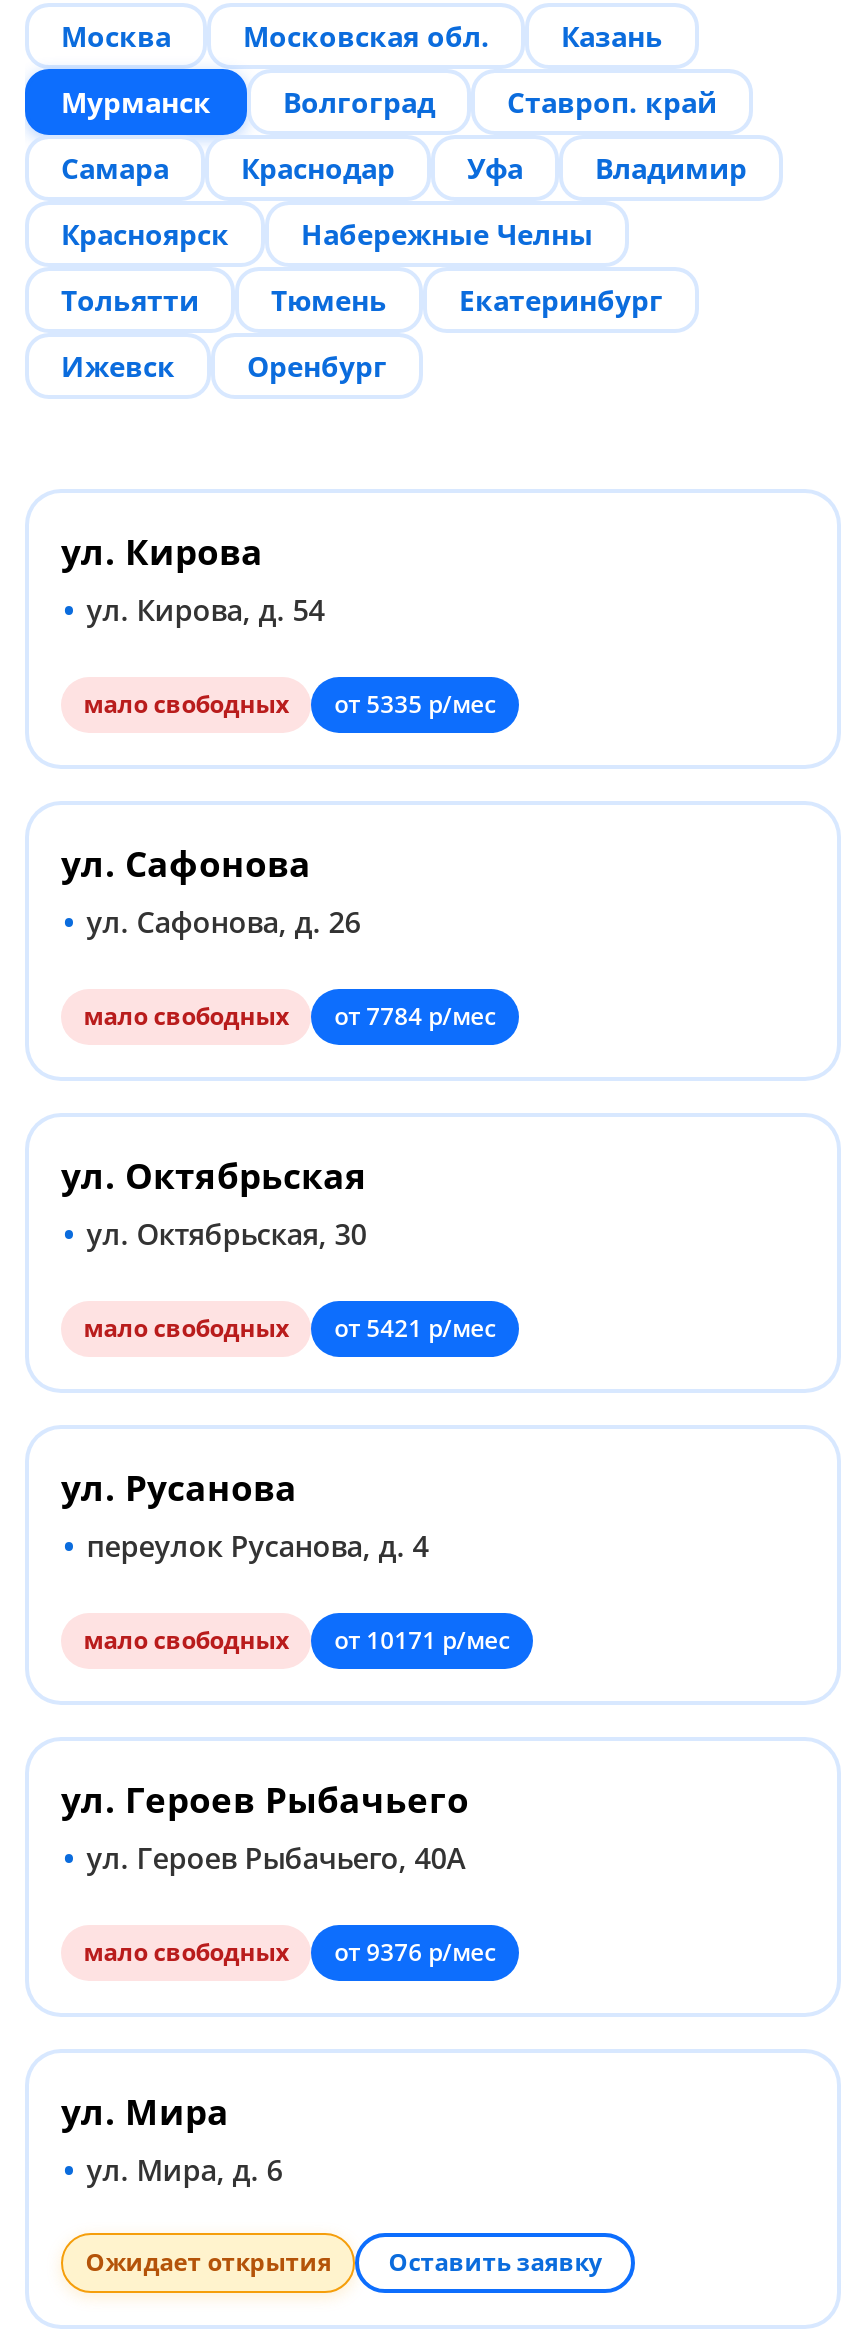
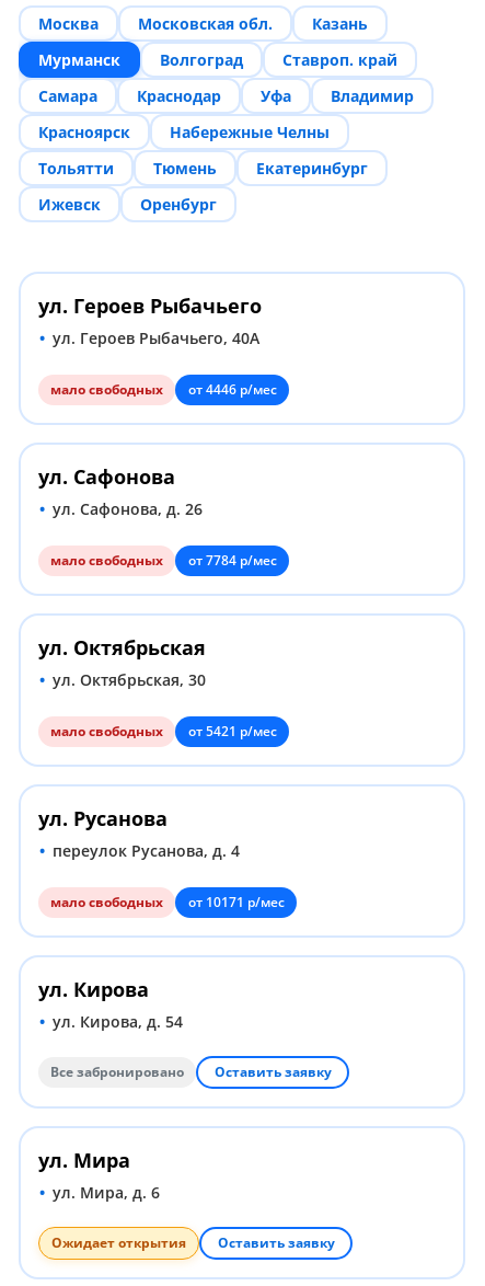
moved down: ул. Кирова | ул. Кирова, д. 54

- мало свободных от 5335 р/мес
+ мало свободных от 4446 р/мес

moved up: ул. Героев Рыбачьего | ул. Героев Рыбачьего, 40А

- мало свободных
- от 9376 р/мес
+ Все забронировано
+ Оставить заявку
